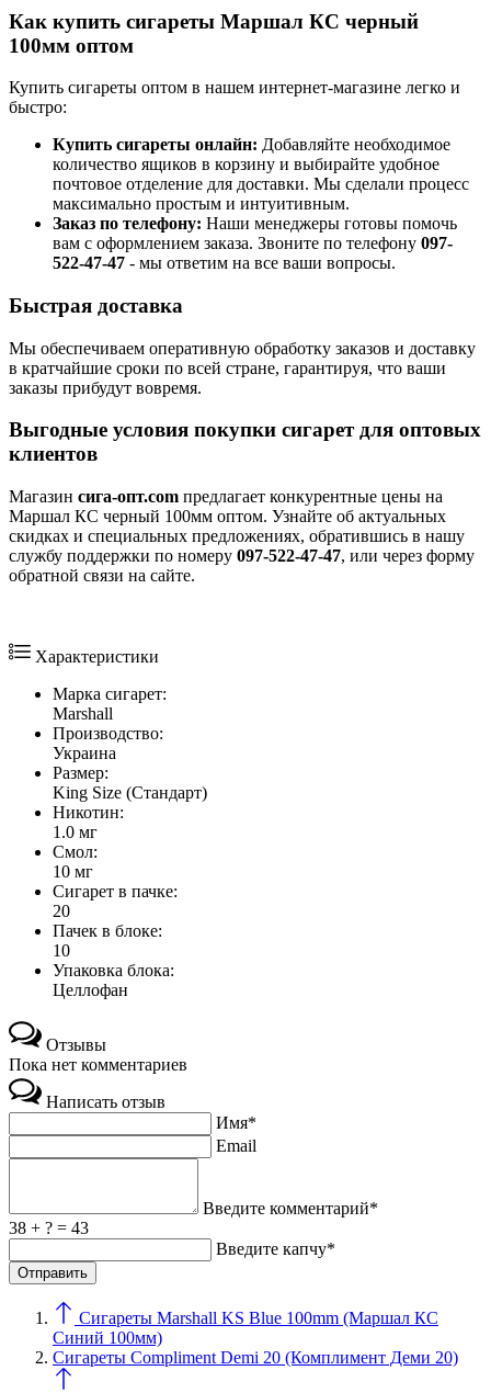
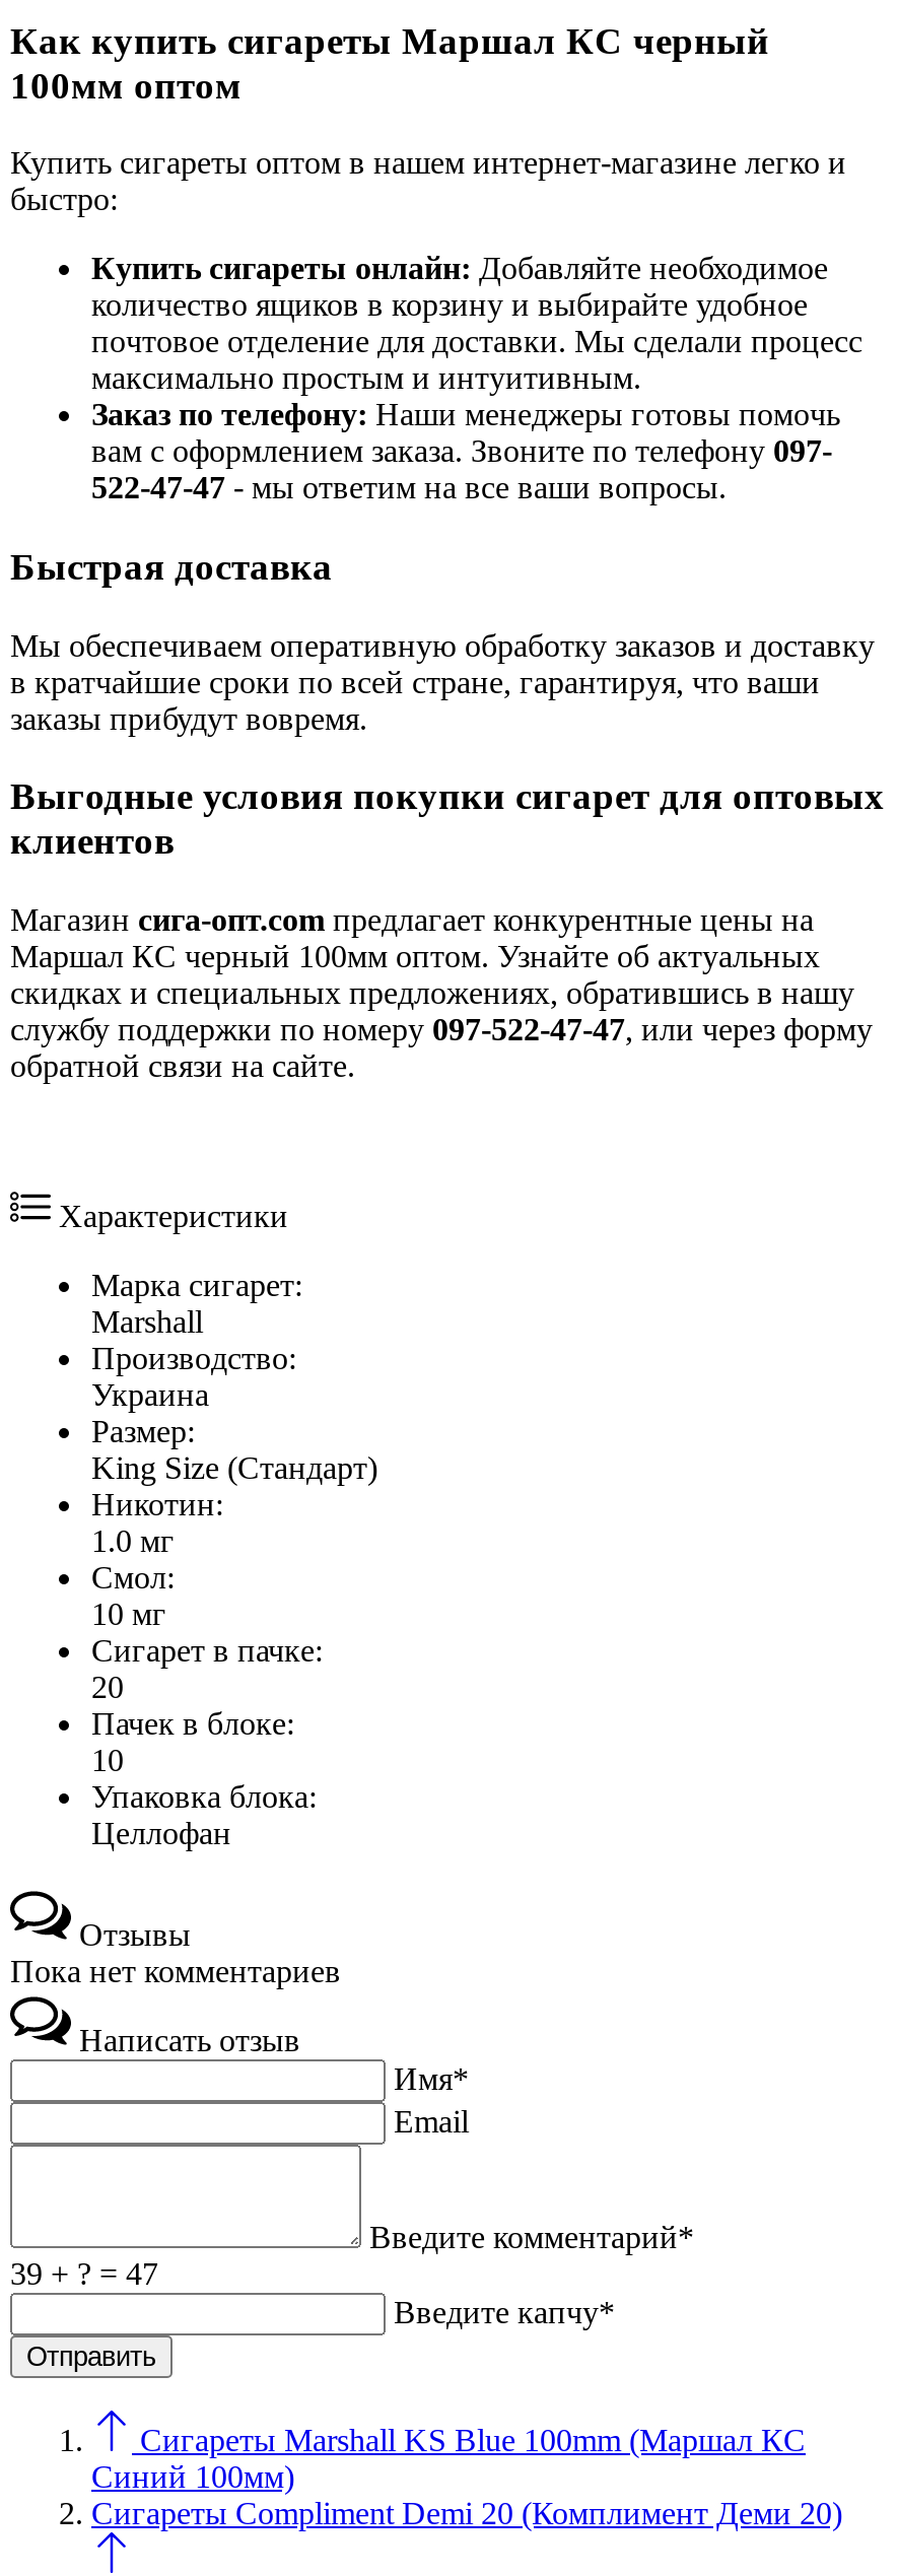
- 38 + ? = 43
+ 39 + ? = 47
